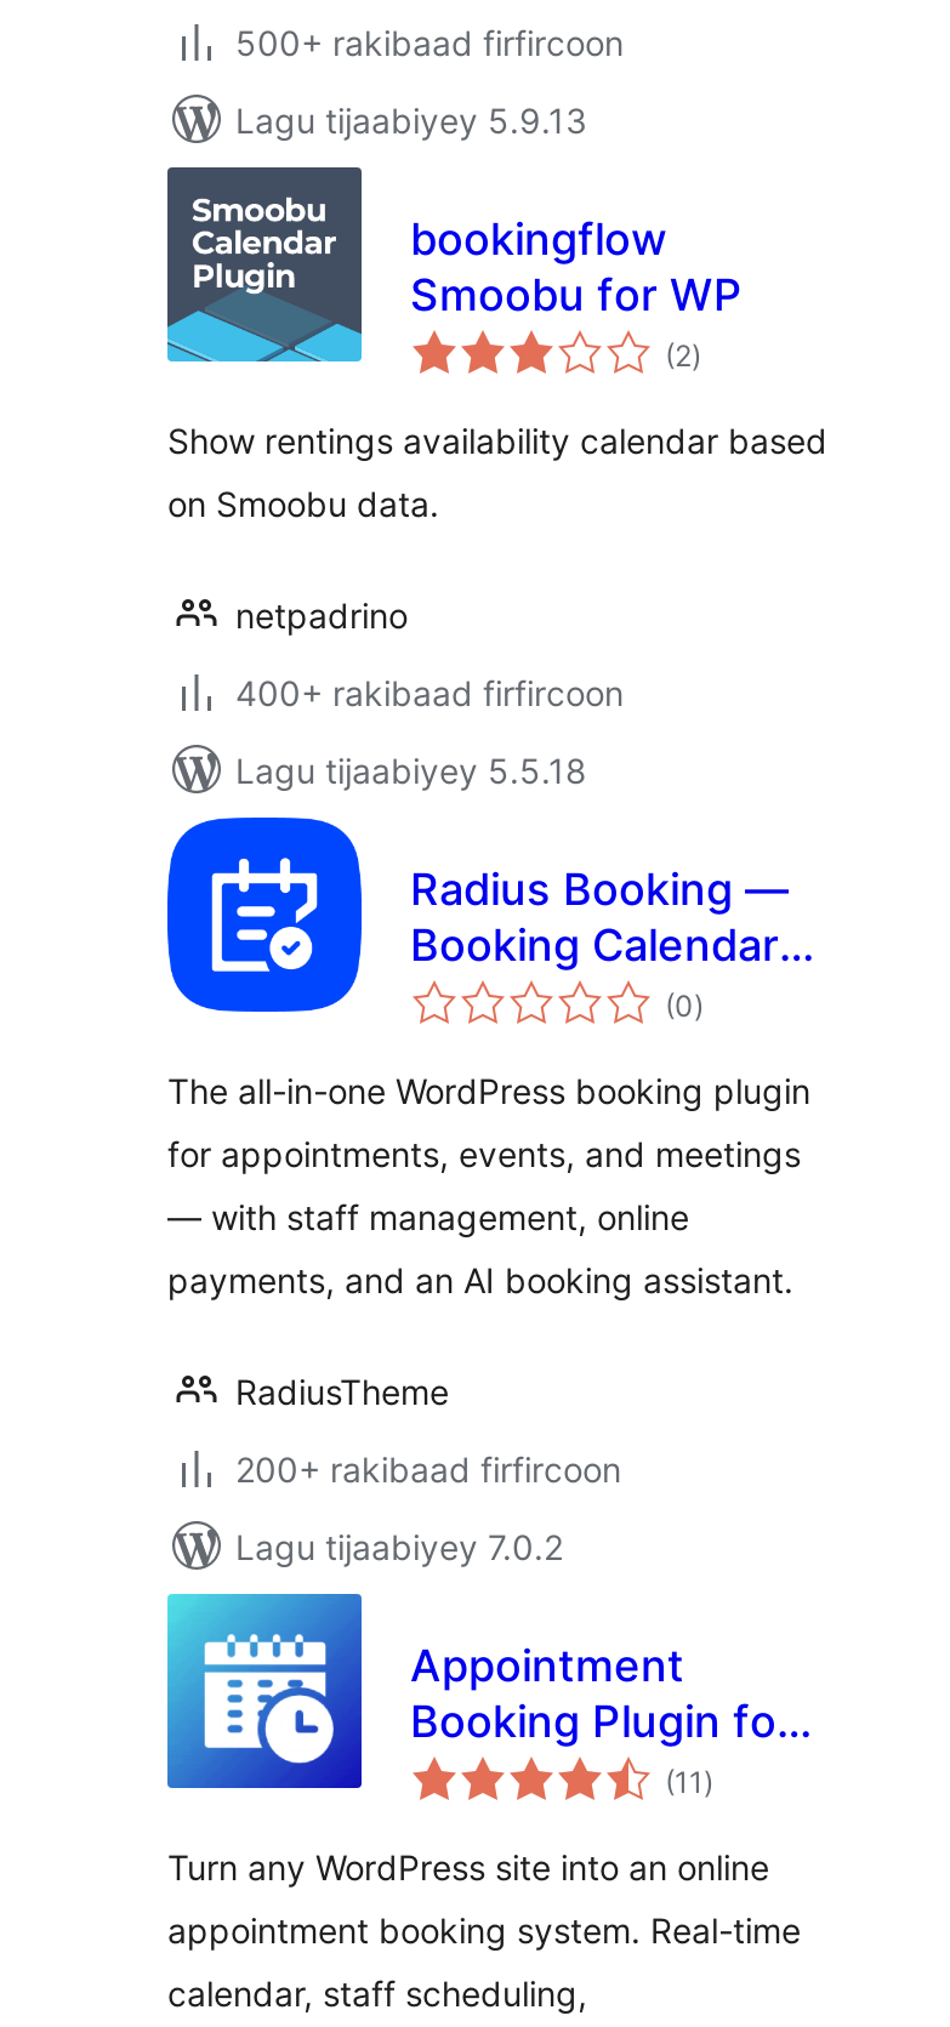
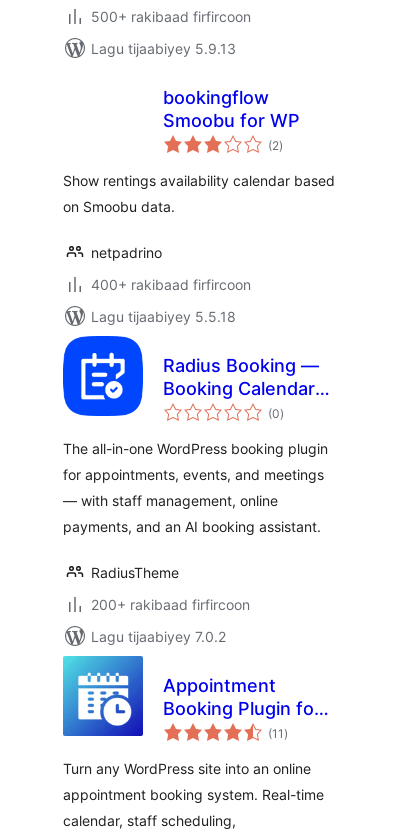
- [image]
